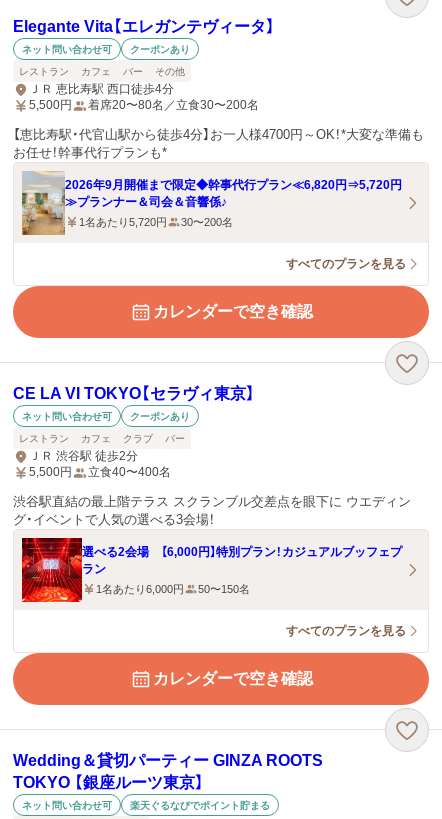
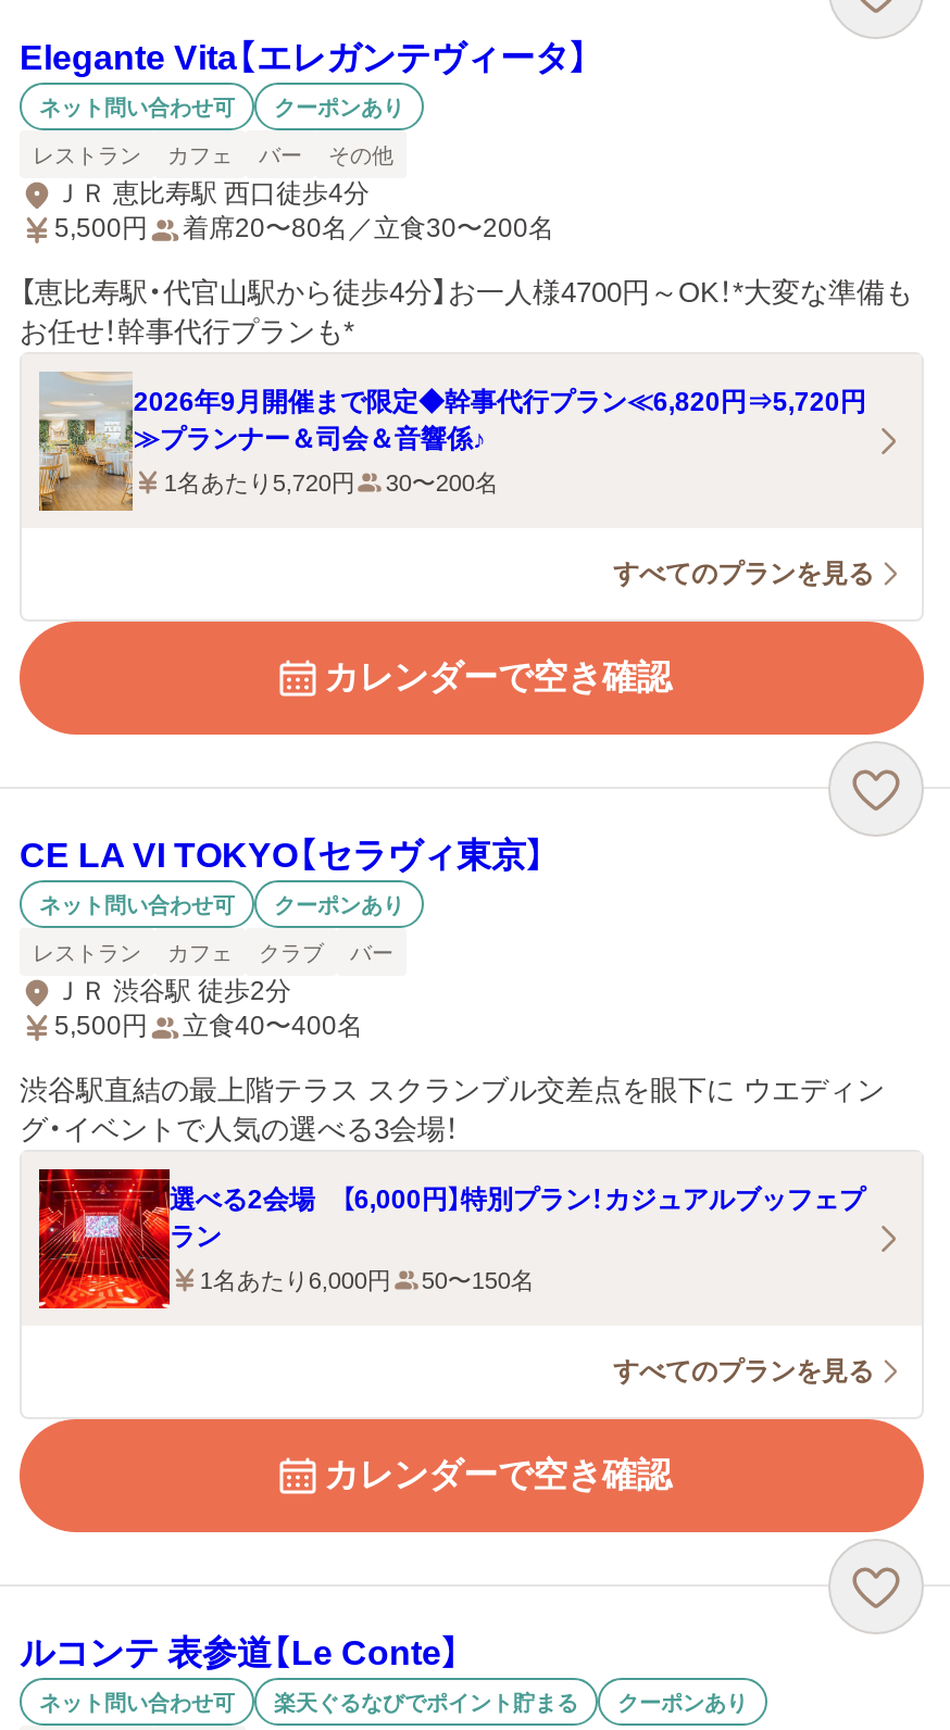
- Wedding＆貸切パーティー GINZA ROOTS
- TOKYO 【銀座ルーツ東京】
+ ルコンテ 表参道【Le Conte】

+ クーポンあり
